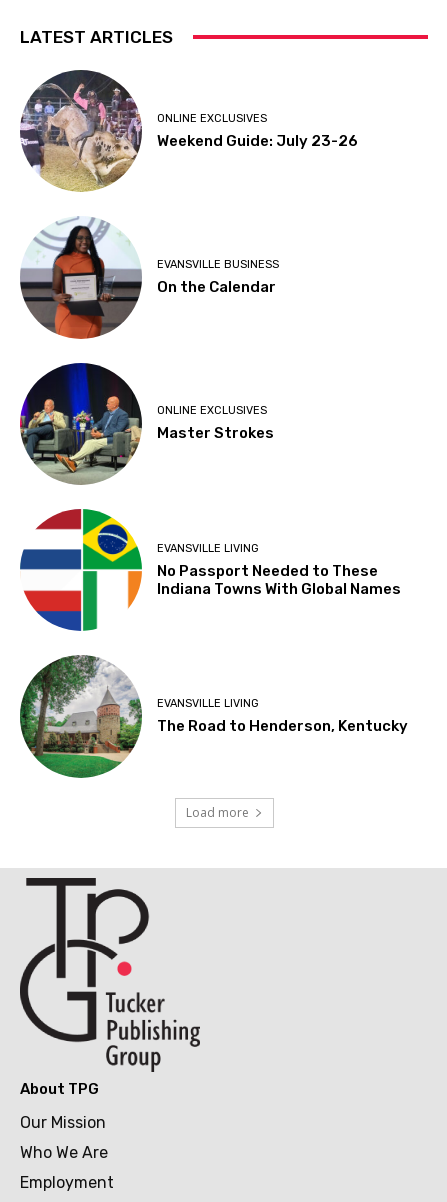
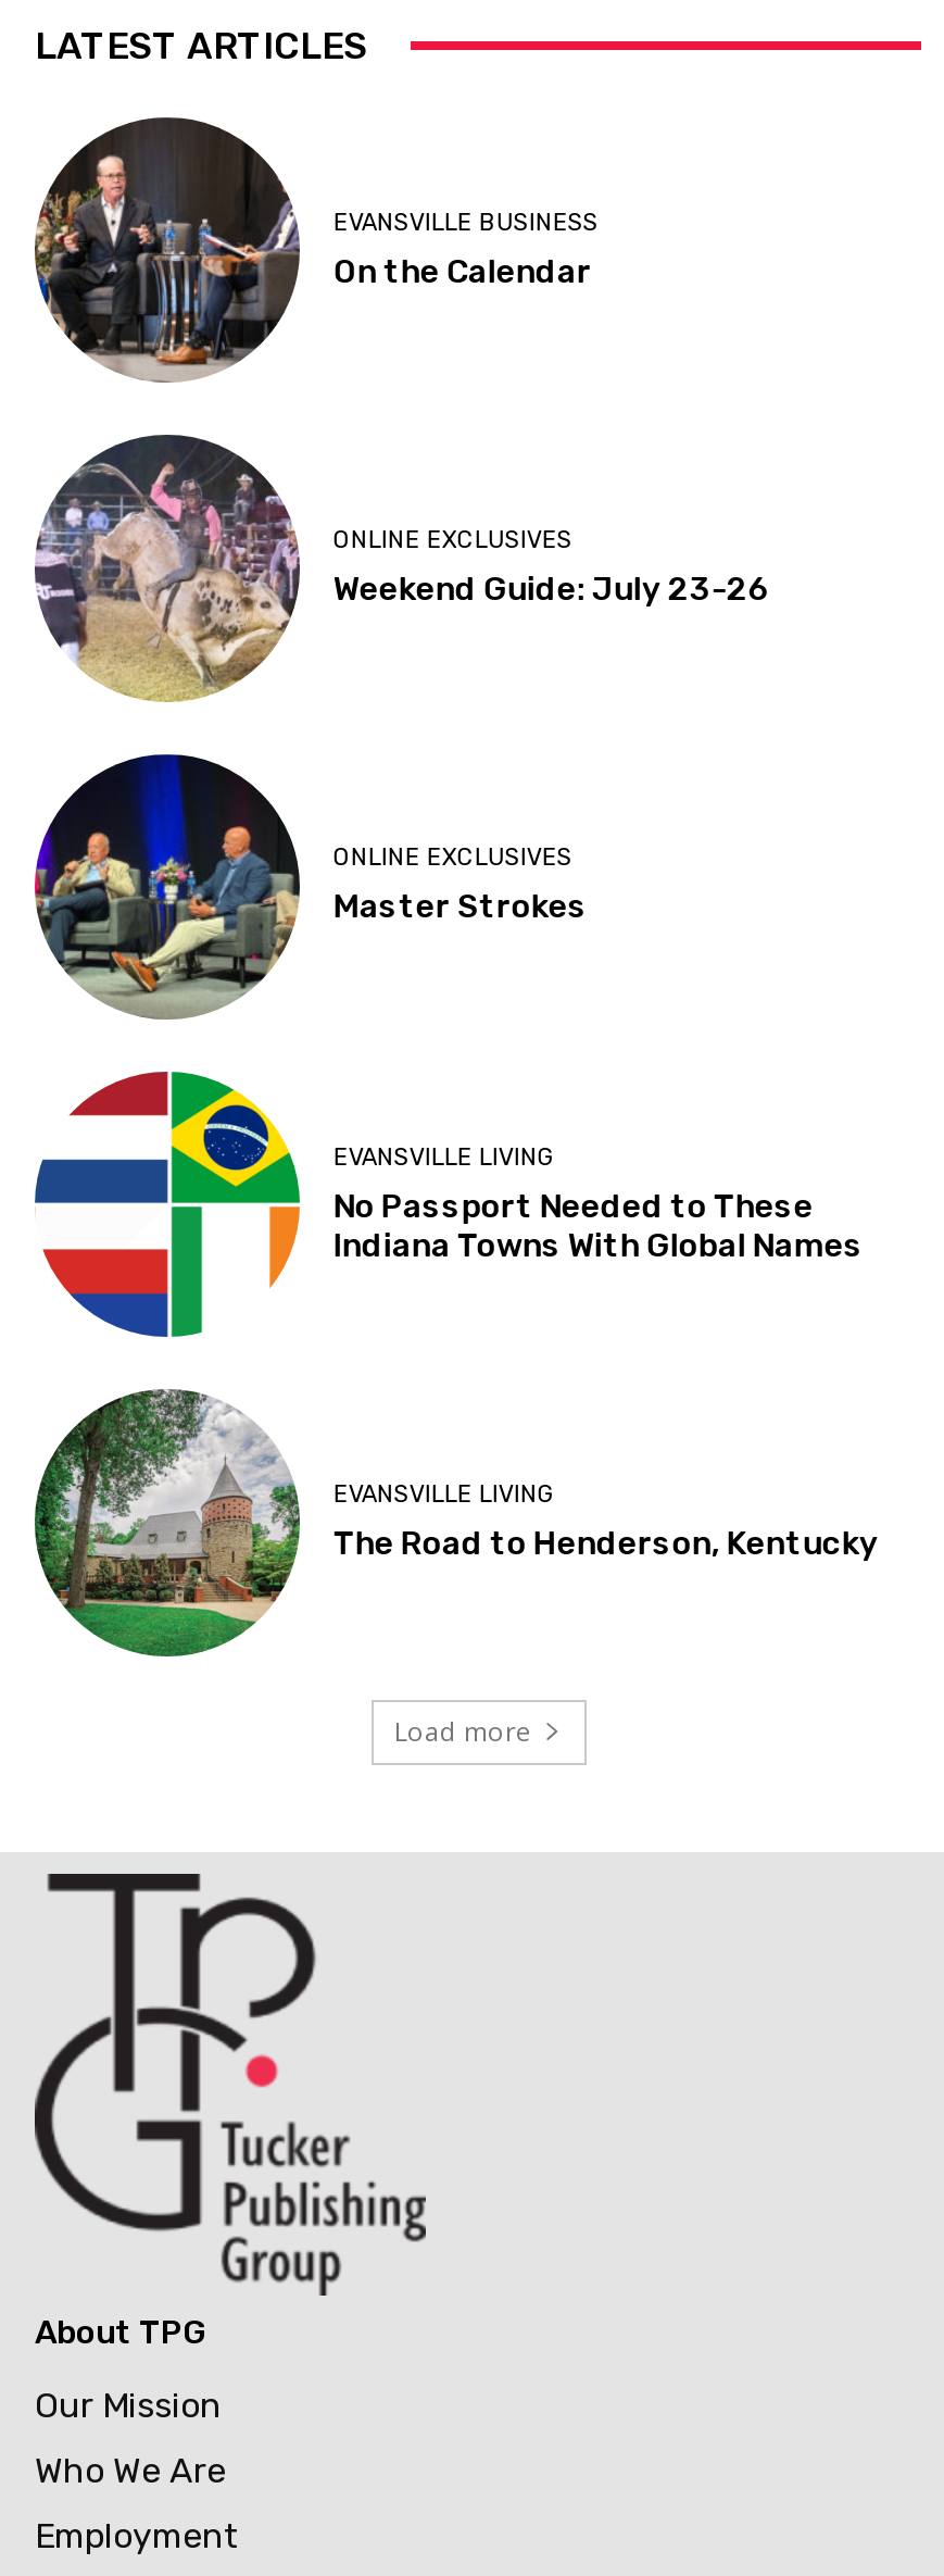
+ [image]

moved down: [image] | ONLINE EXCLUSIVES | Weekend Guide: July 23-26

- [image]

moved up: EVANSVILLE BUSINESS | On the Calendar
